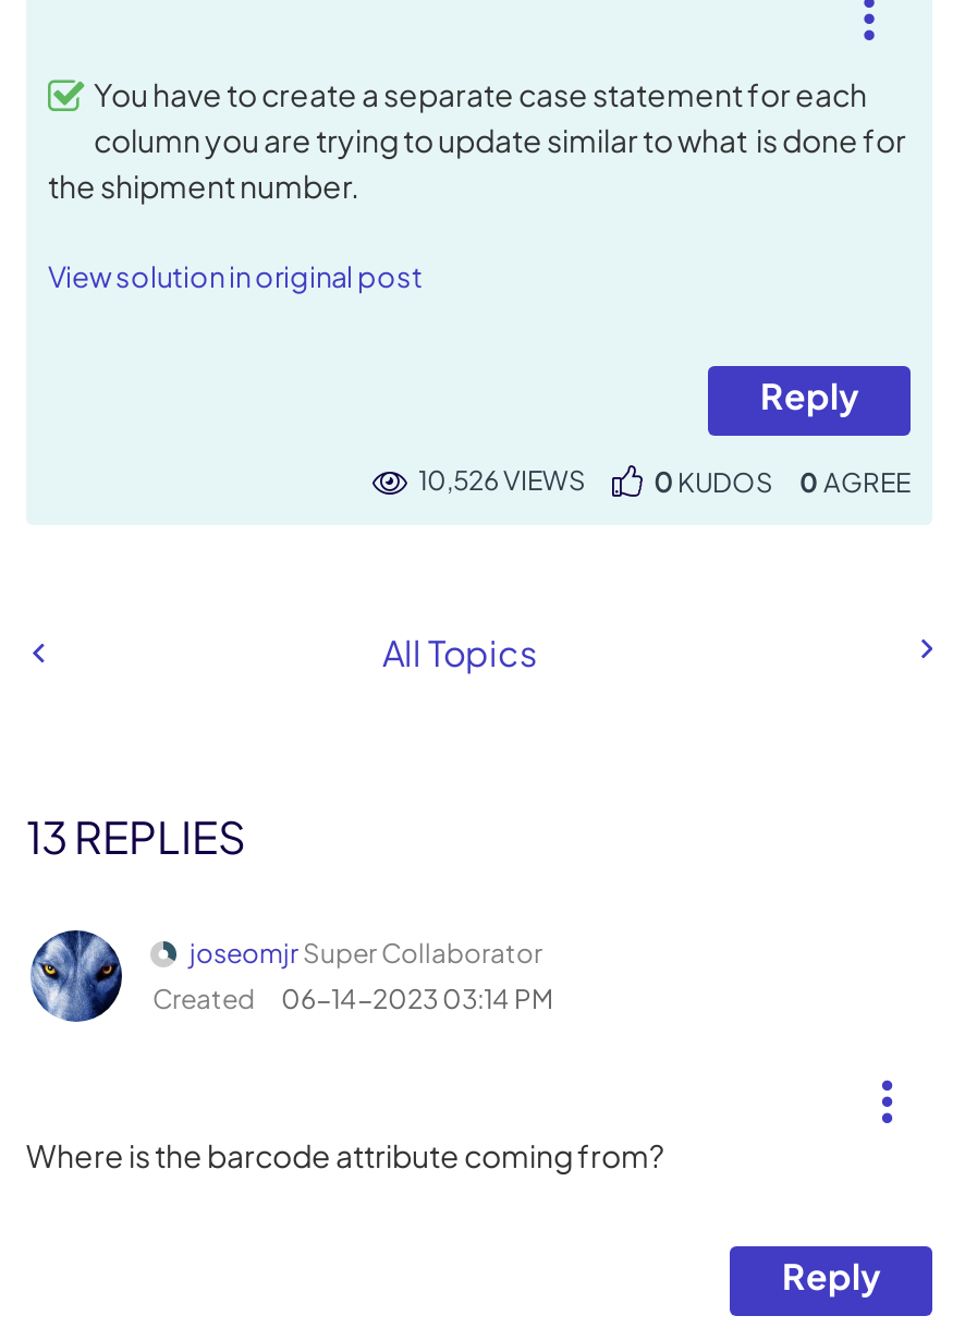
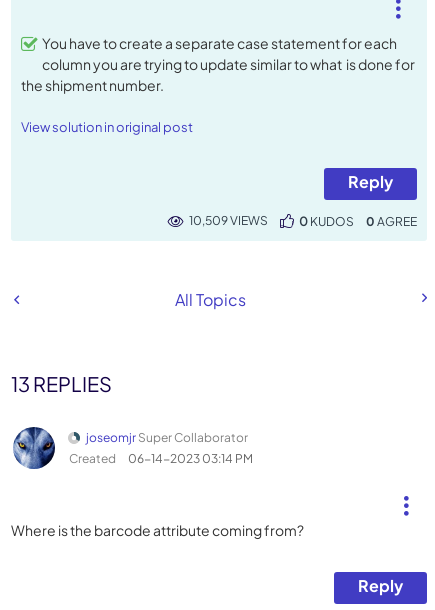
- 10,526 VIEWS
+ 10,509 VIEWS
